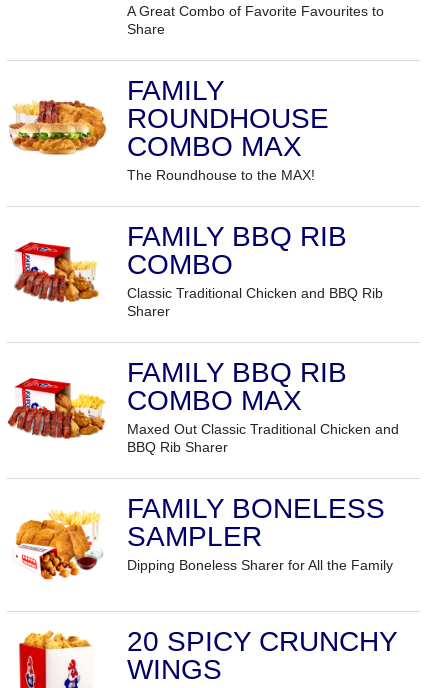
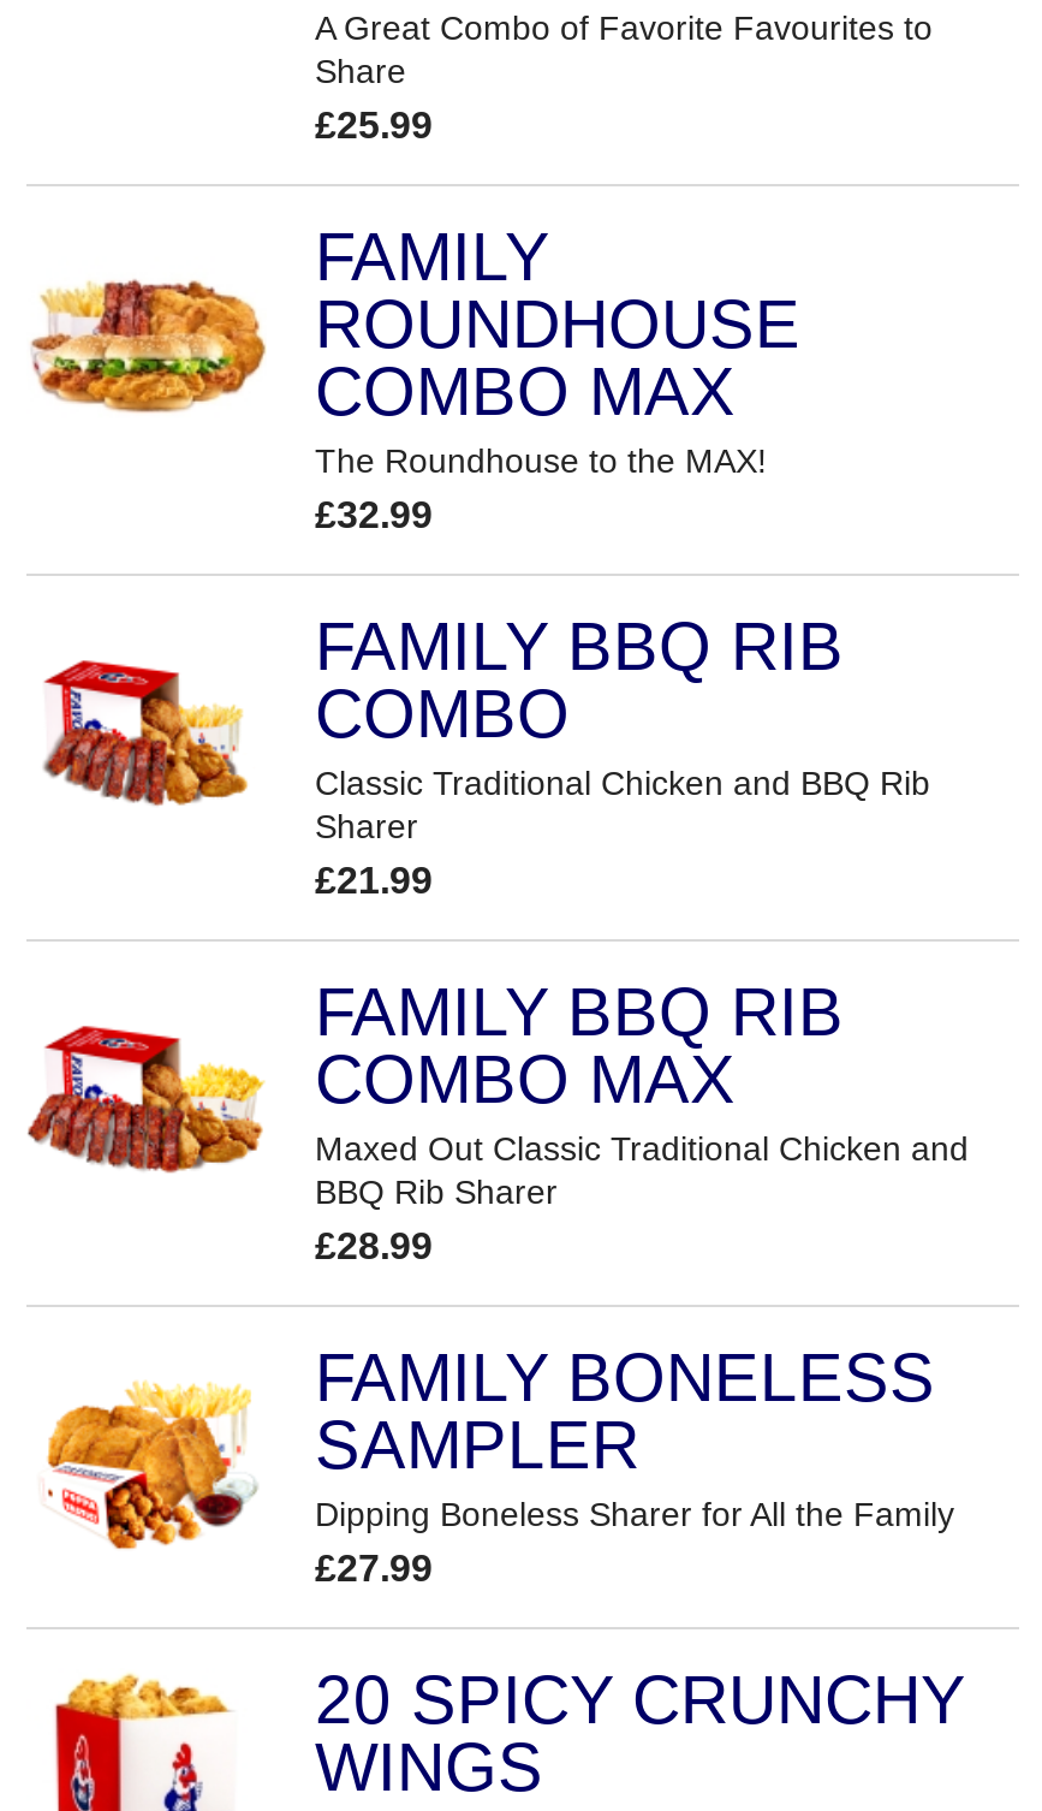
+ £25.99

+ £32.99

+ £21.99

+ £28.99

+ £27.99
